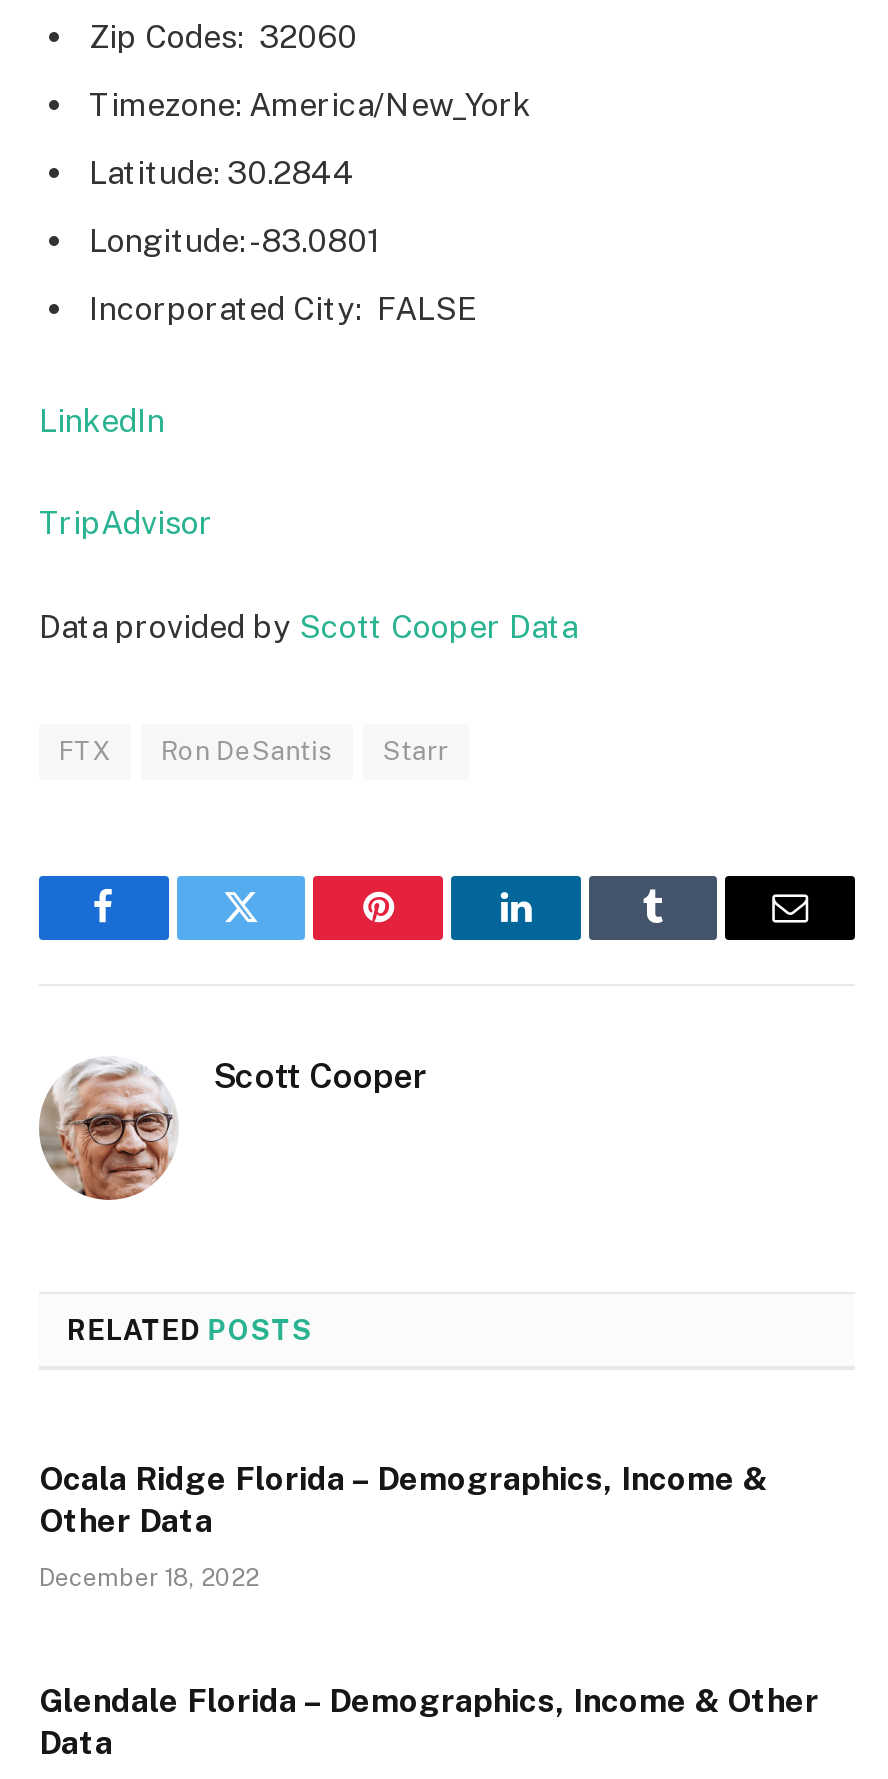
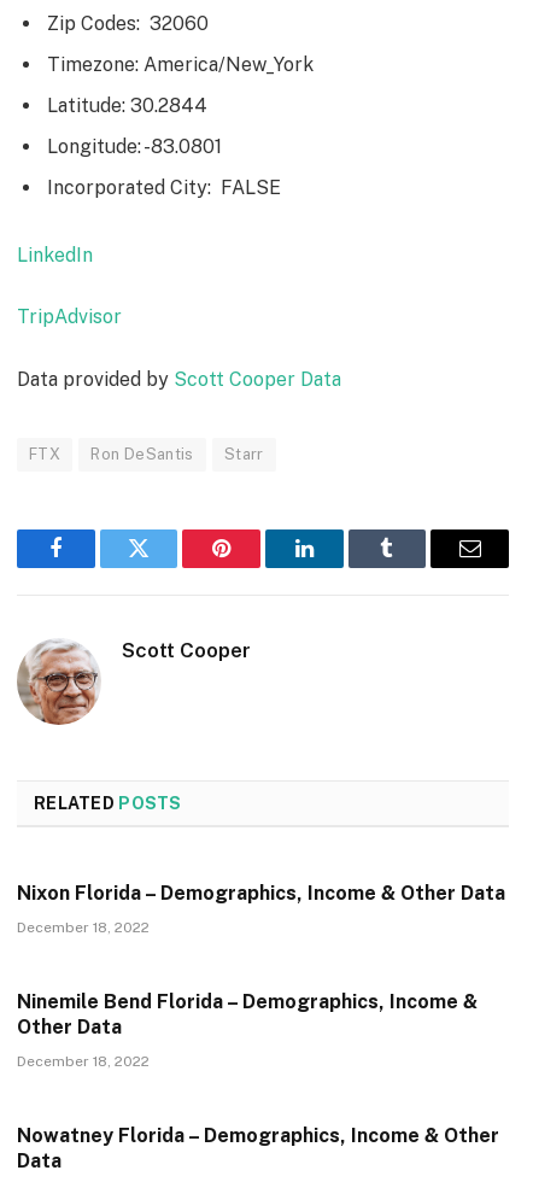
- Ocala Ridge Florida – Demographics, Income &
+ Nixon Florida – Demographics, Income & Other Data
+ December 18, 2022
+ Ninemile Bend Florida – Demographics, Income &

- Glendale Florida – Demographics, Income & Other
+ Nowatney Florida – Demographics, Income & Other
